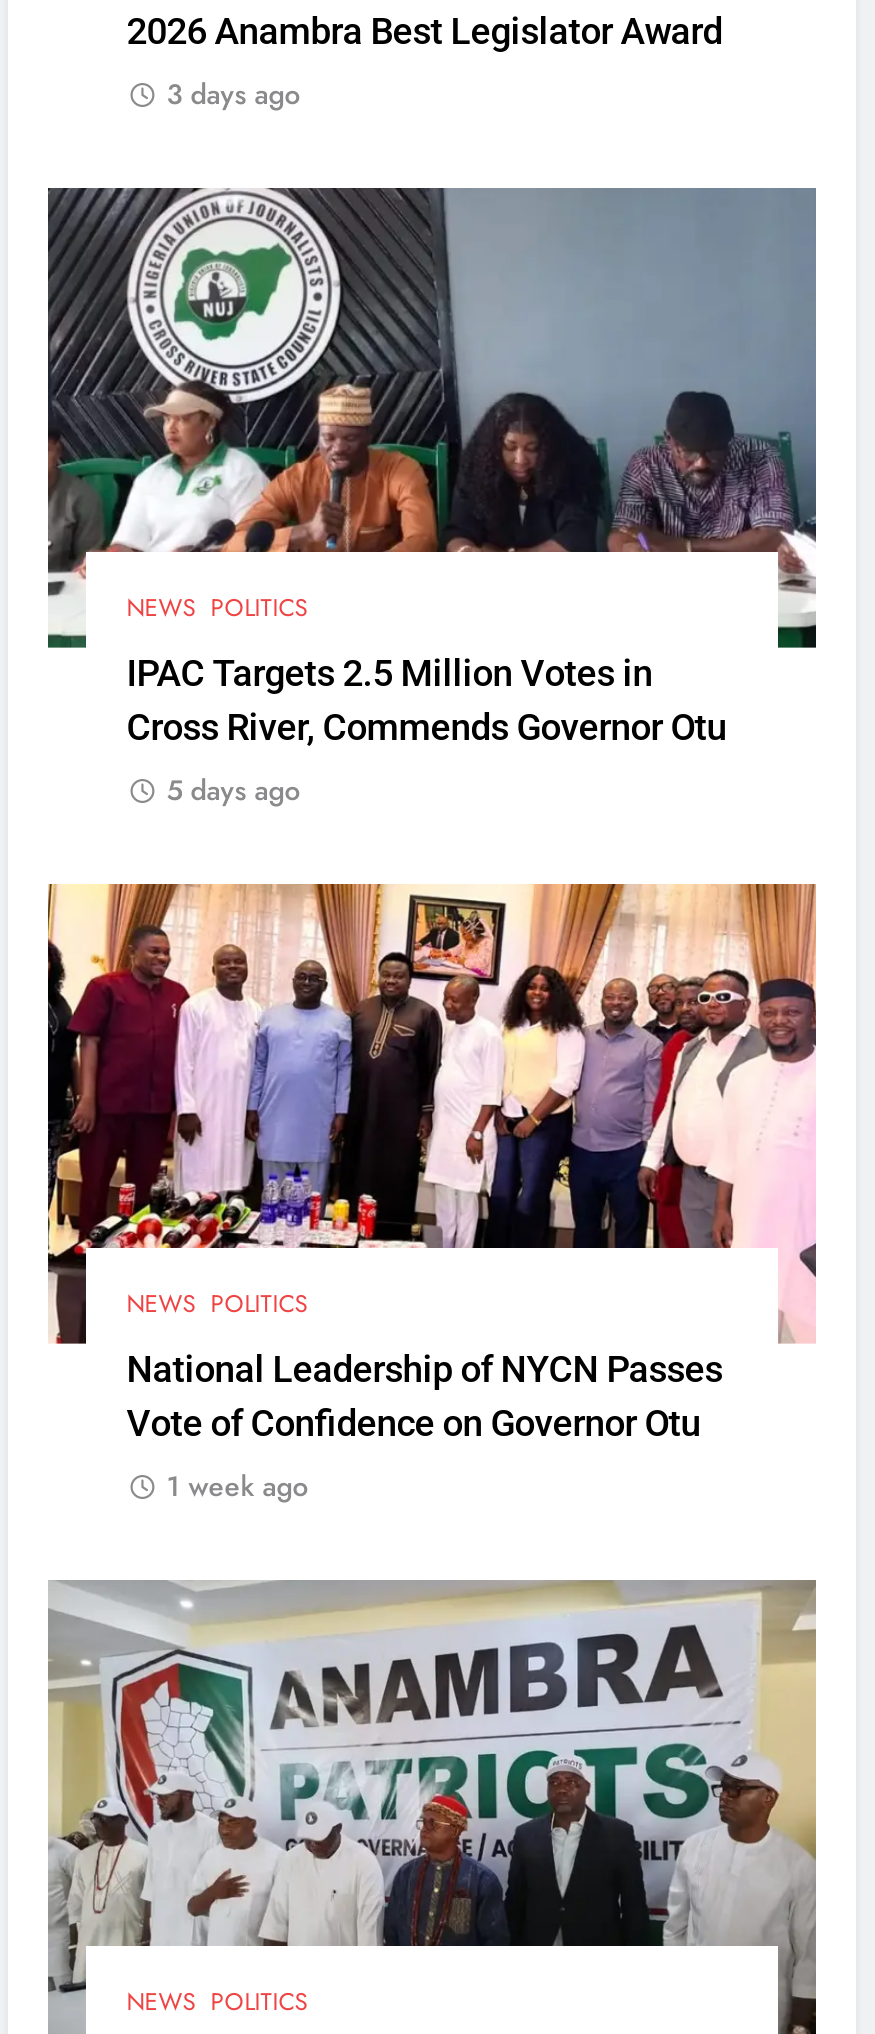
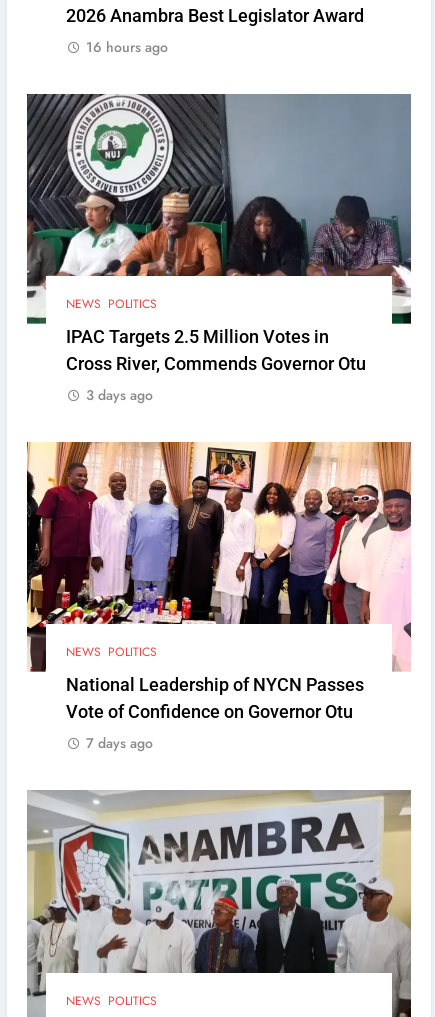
- 3 days ago
+ 16 hours ago

- 5 days ago
+ 3 days ago

- 1 week ago
+ 7 days ago
